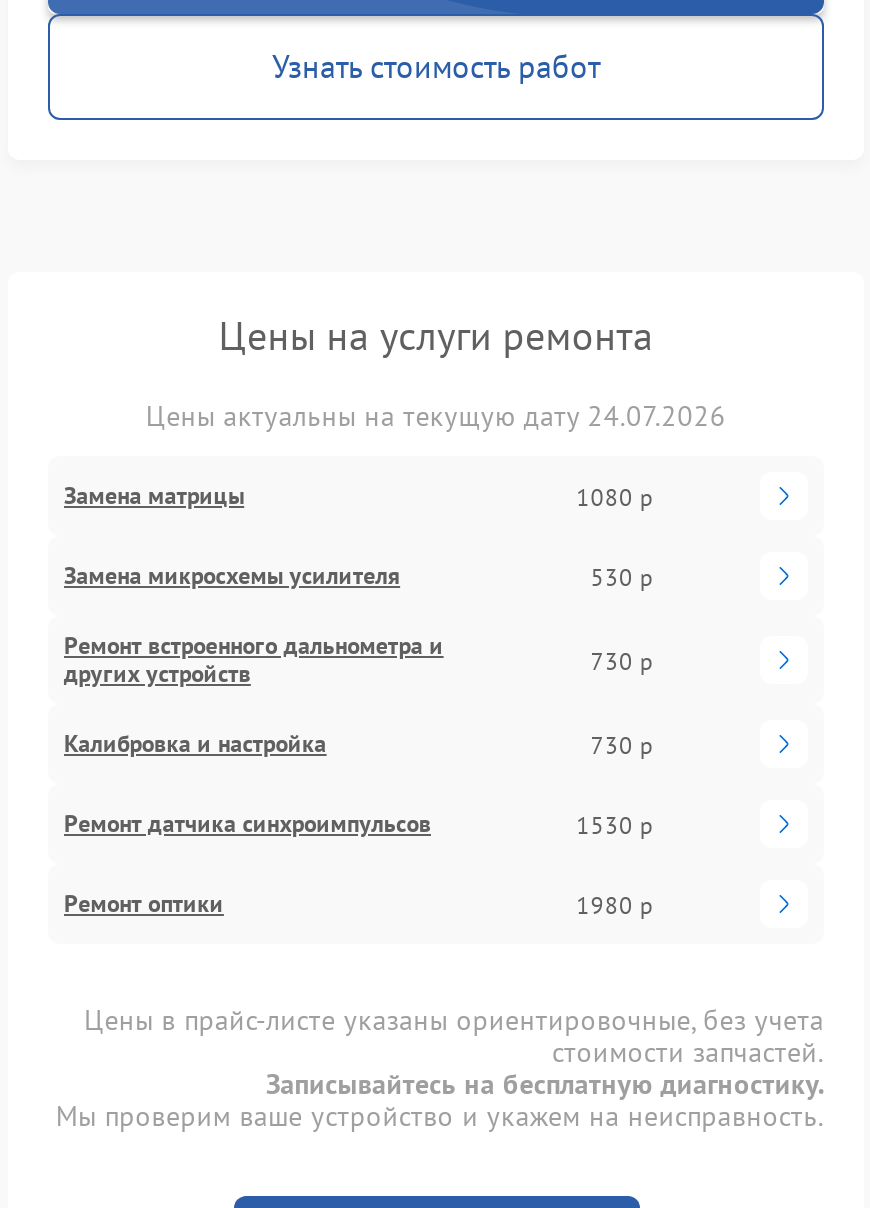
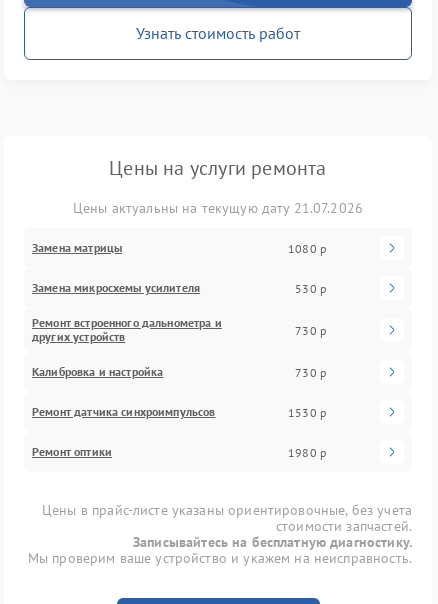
- Цены актуальны на текущую дату 24.07.2026
+ Цены актуальны на текущую дату 21.07.2026
